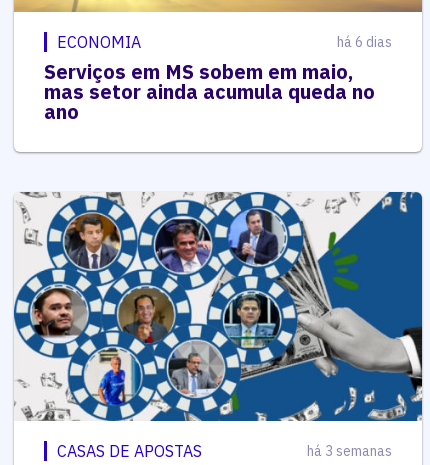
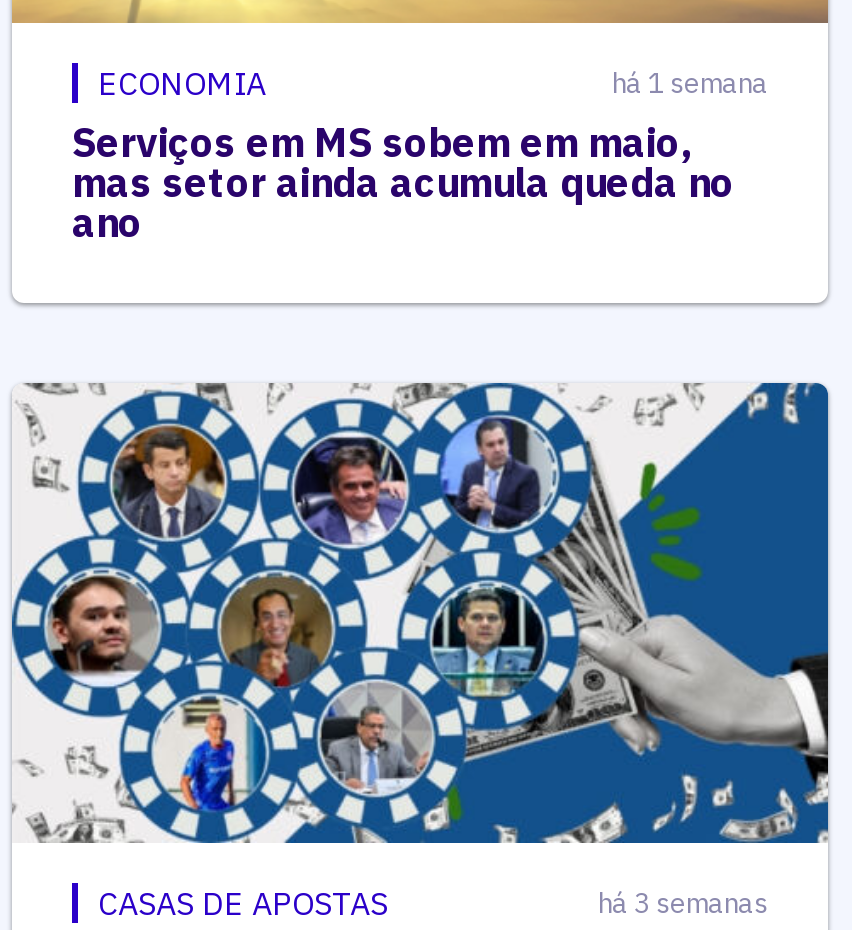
- há 6 dias
+ há 1 semana
